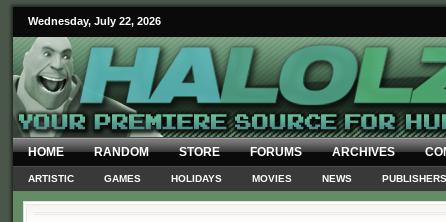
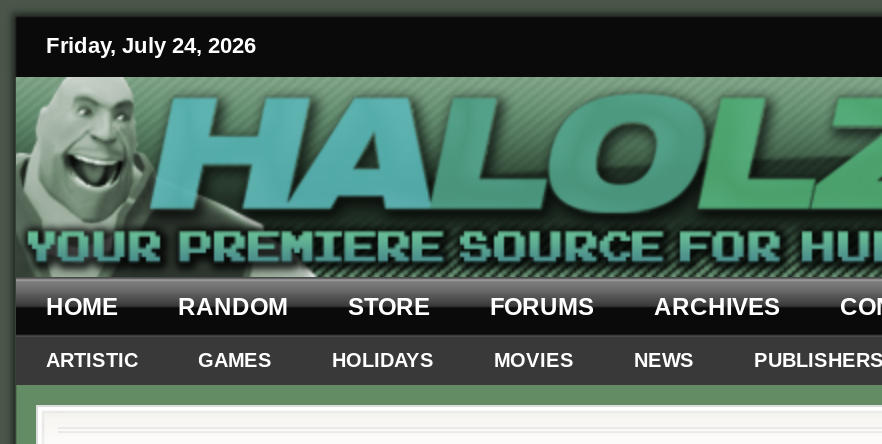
- Wednesday, July 22, 2026
+ Friday, July 24, 2026
